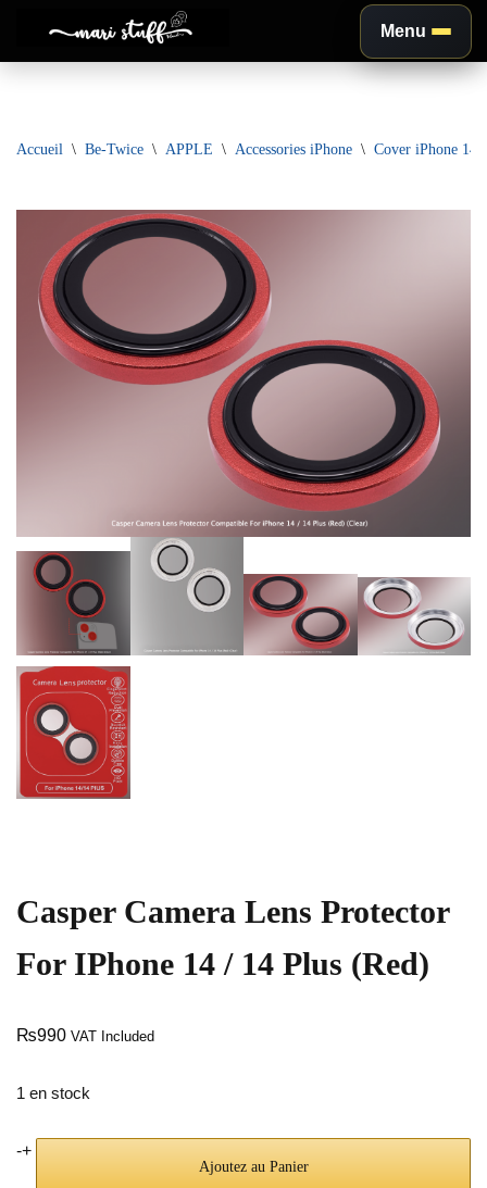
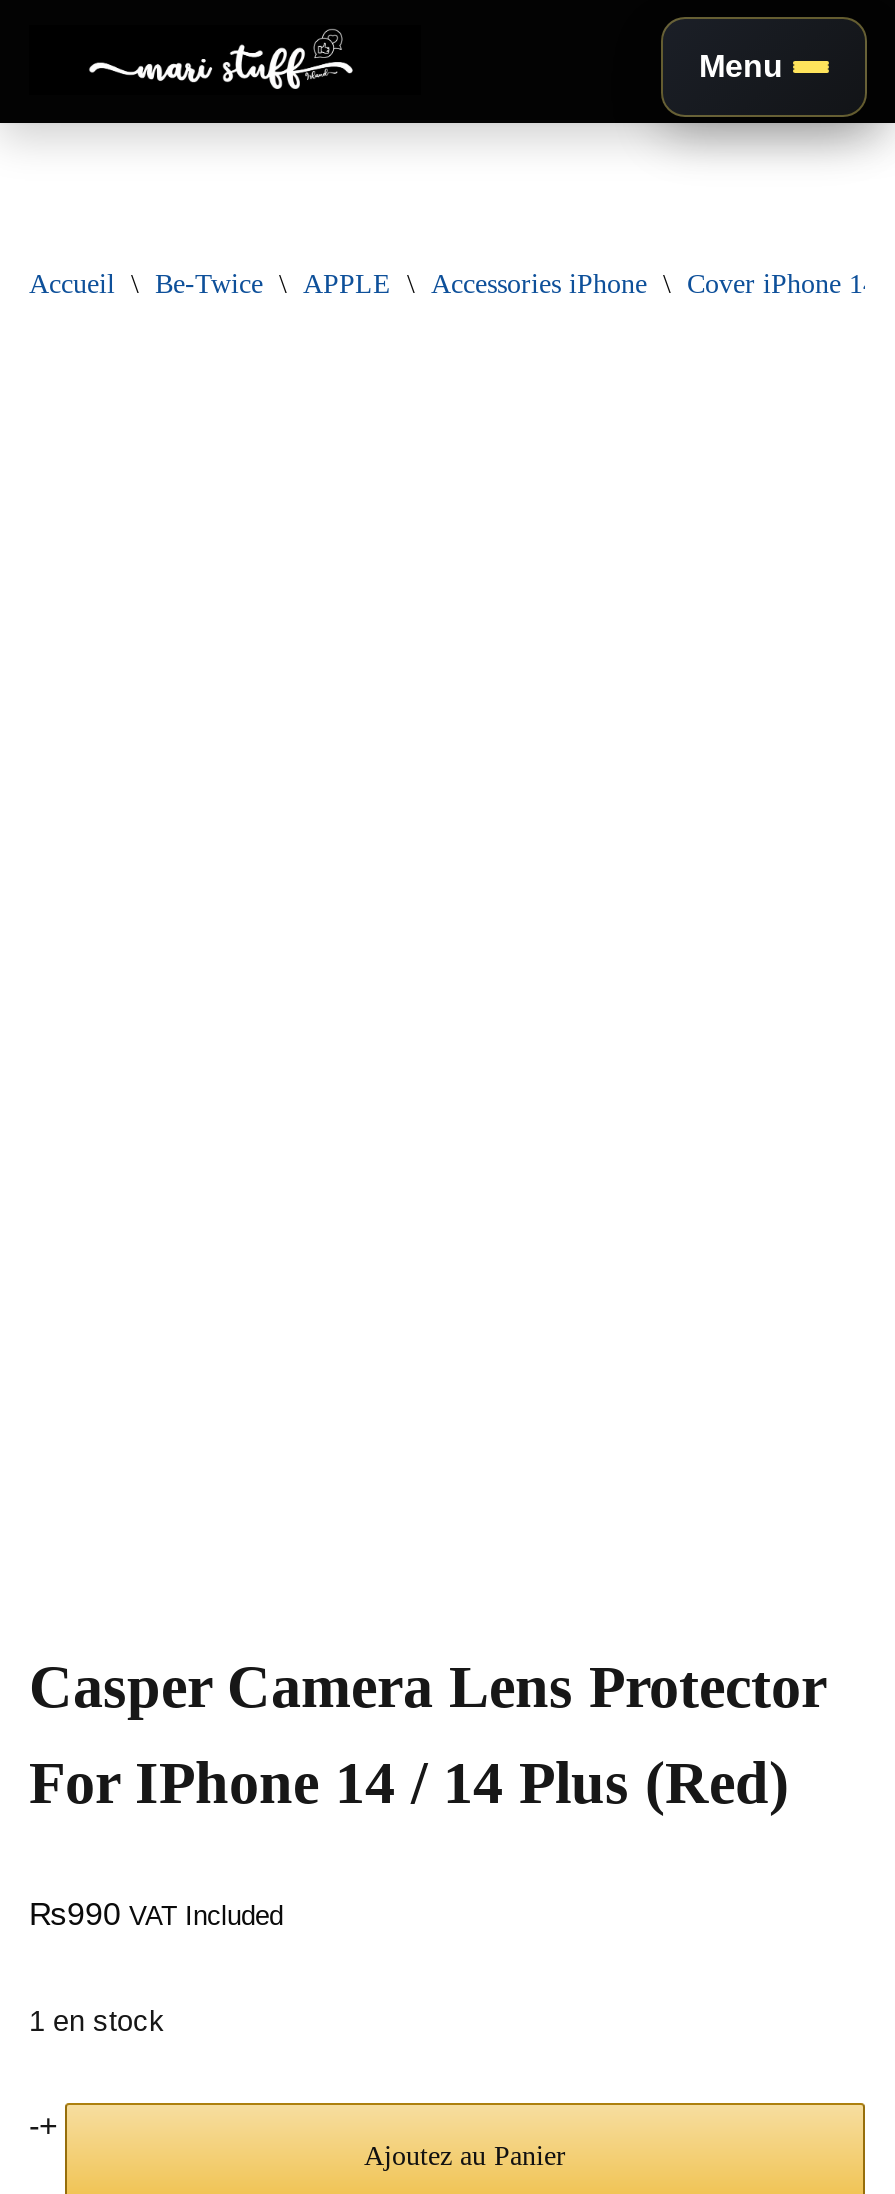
- [image]

- [image]
